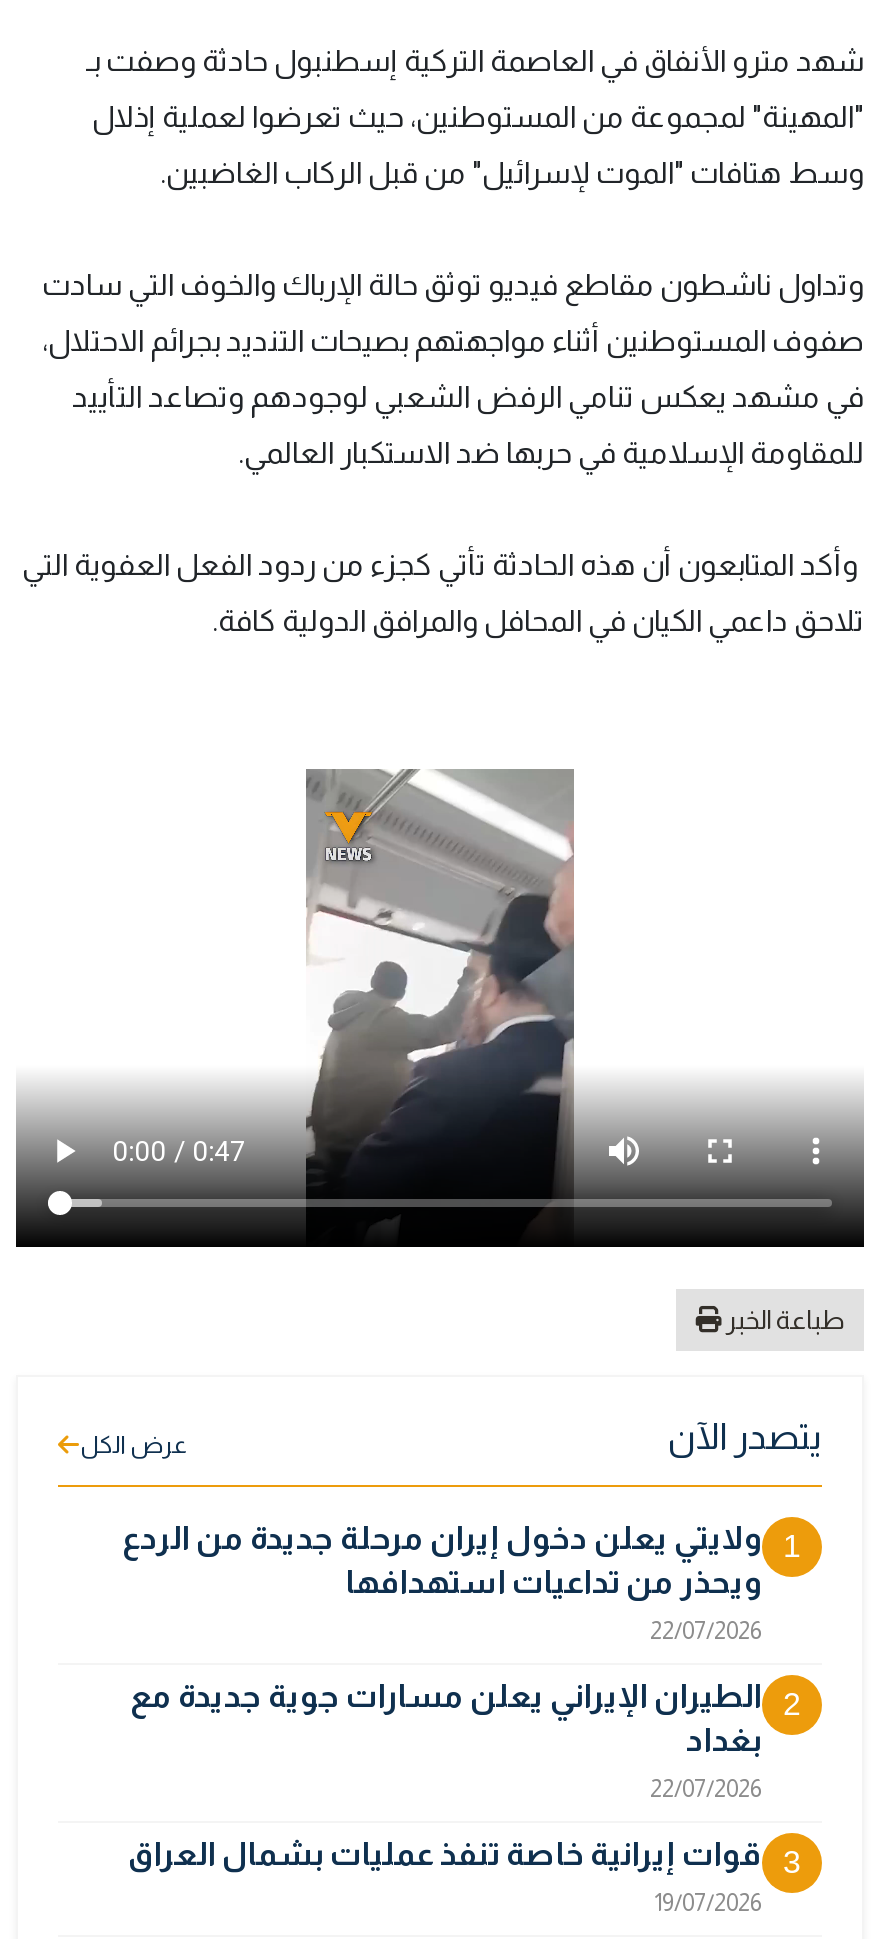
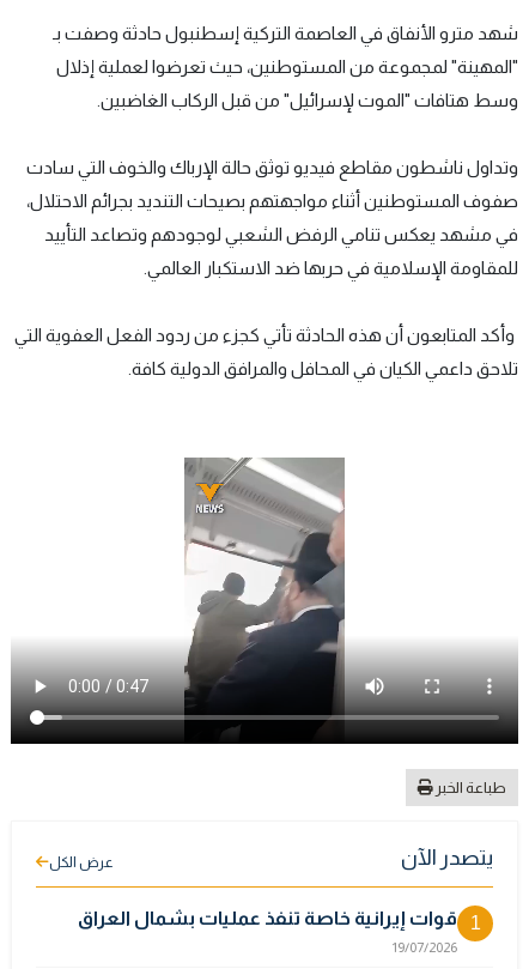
- ولايتي يعلن دخول إيران مرحلة جديدة من الردع
- ويحذر من تداعيات استهدافها
- 22/07/2026
- 2
- الطيران الإيراني يعلن مسارات جوية جديدة مع
- بغداد
- 22/07/2026
- 3
